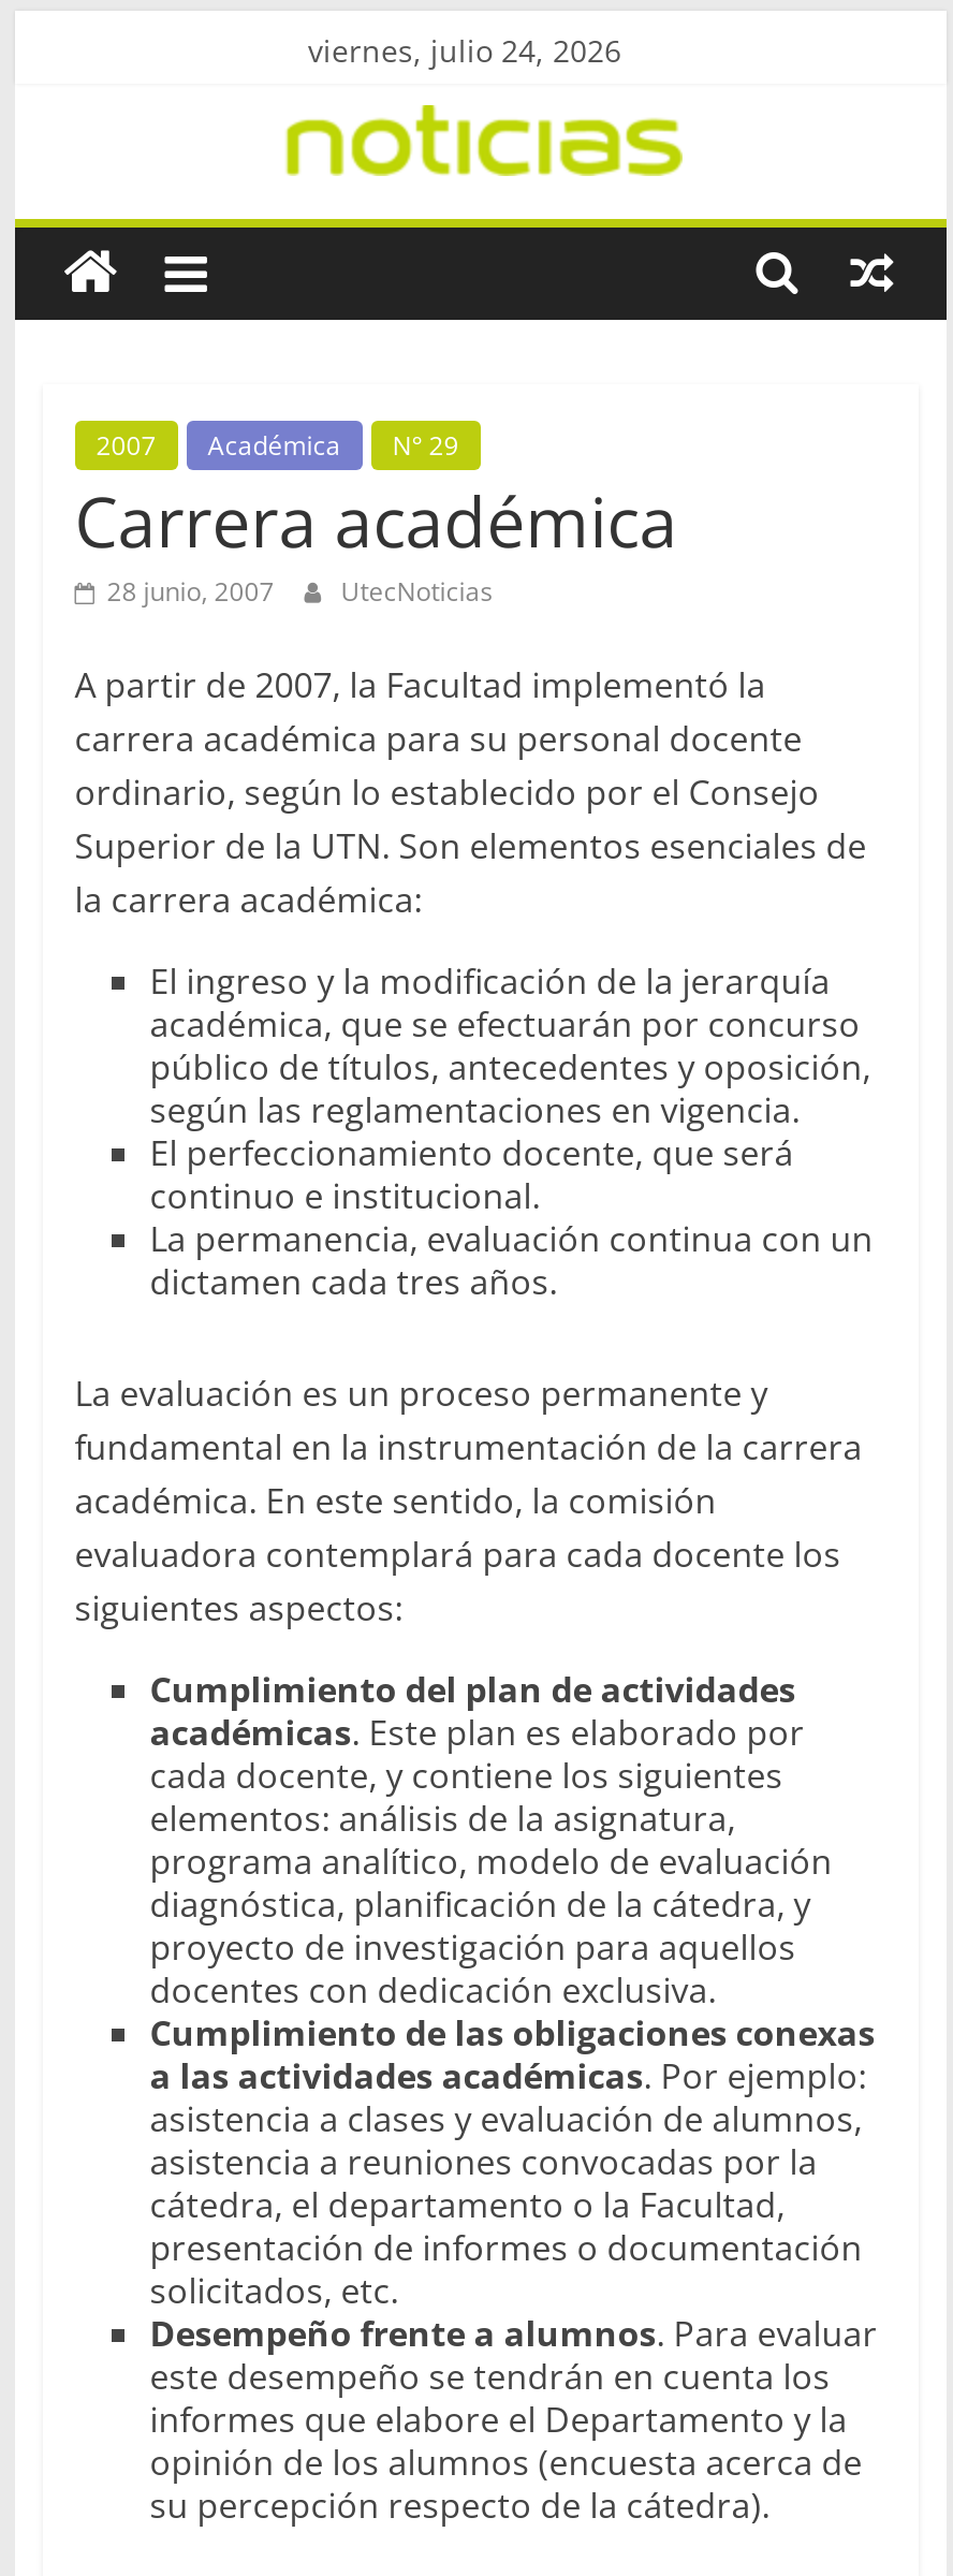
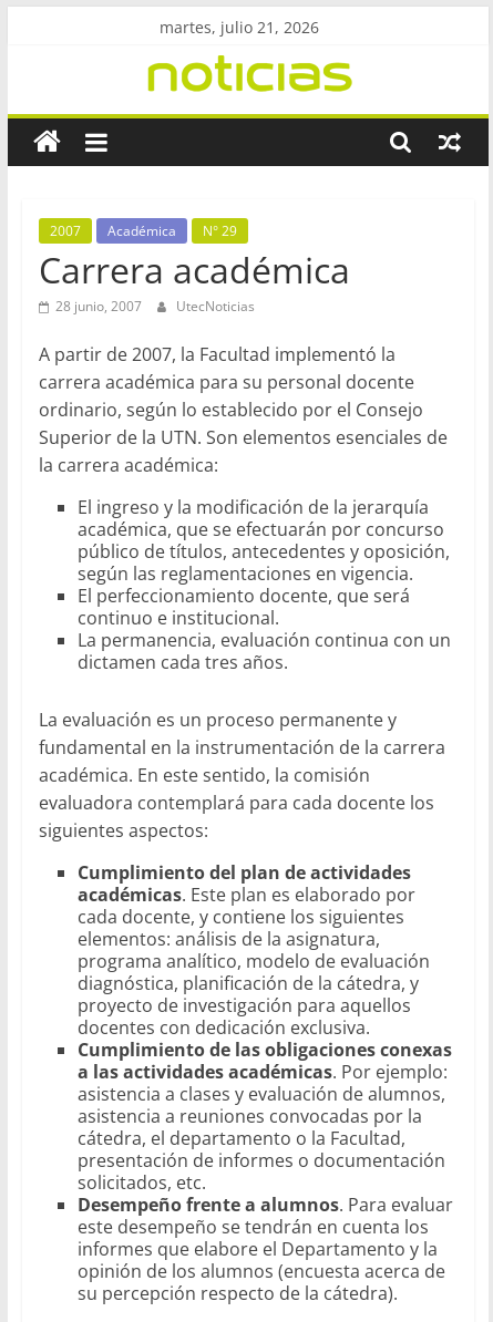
- viernes, julio 24, 2026
+ martes, julio 21, 2026
